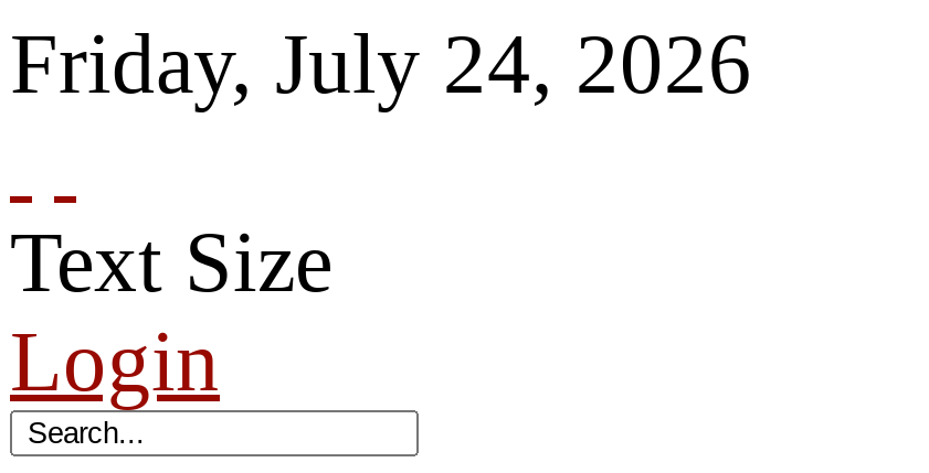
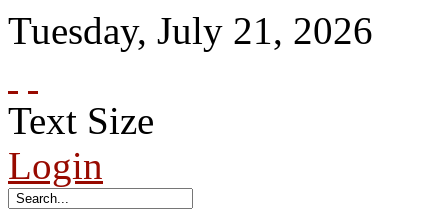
- Friday, July 24, 2026
+ Tuesday, July 21, 2026
